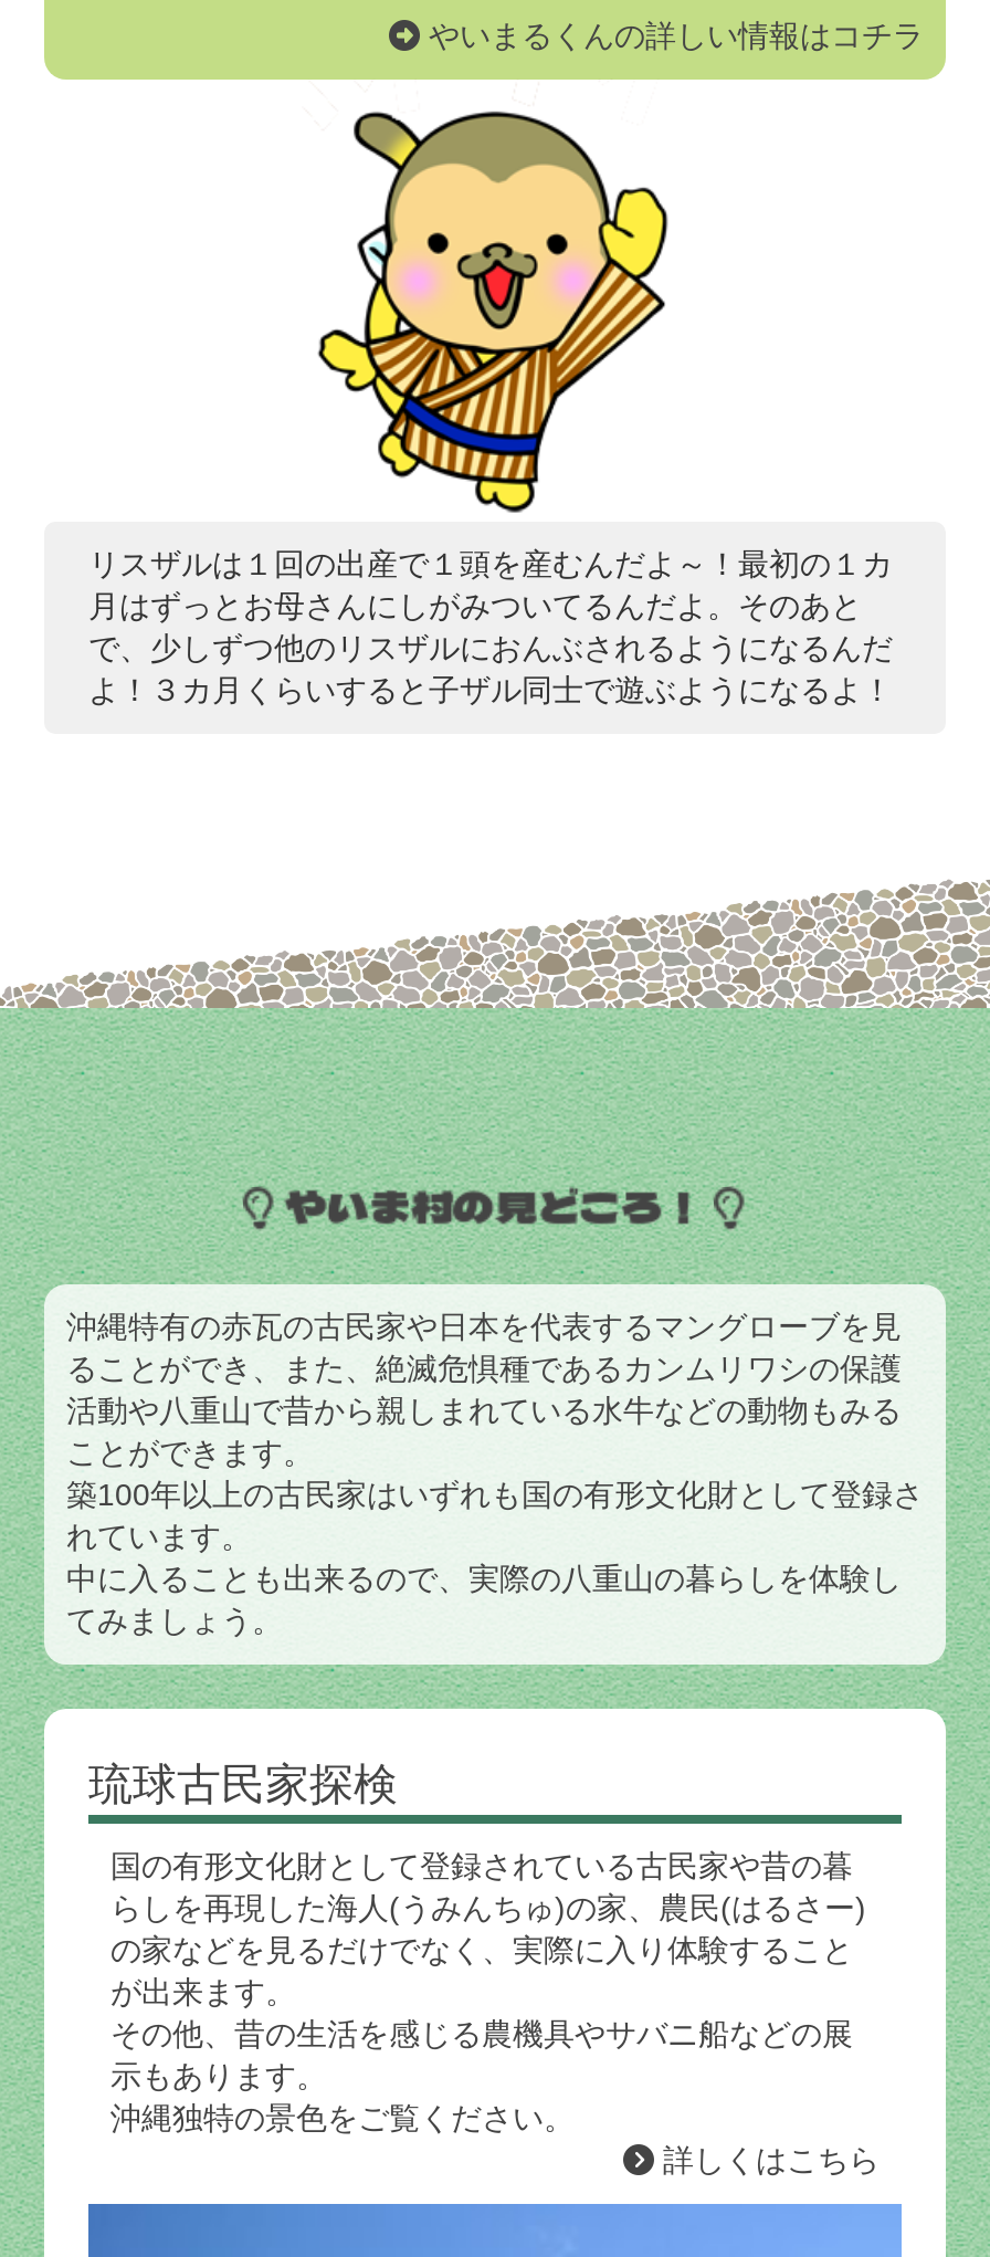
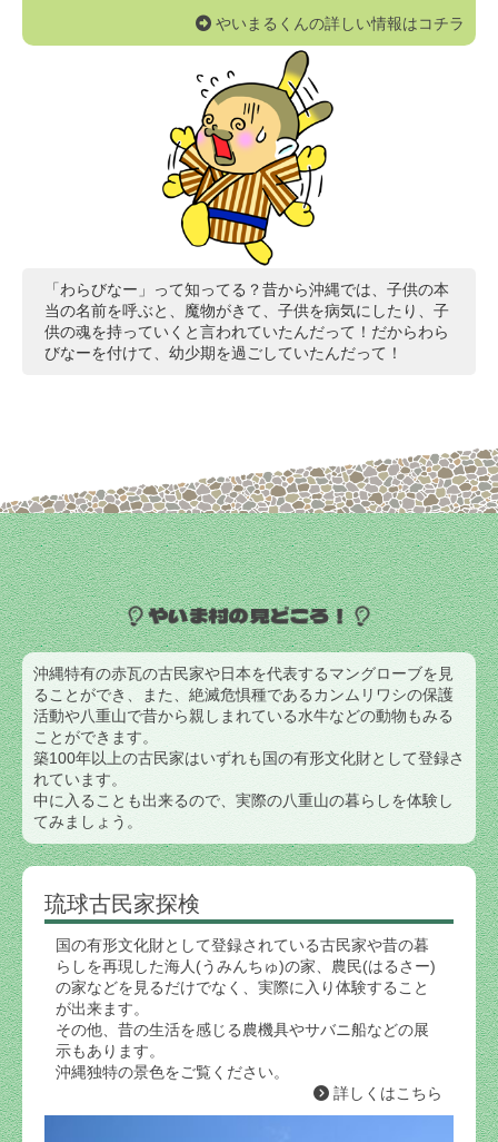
- [image]
- リスザルは１回の出産で１頭を産むんだよ～！最初の１カ
- 月はずっとお母さんにしがみついてるんだよ。そのあと
- で、少しずつ他のリスザルにおんぶされるようになるんだ
- よ！３カ月くらいすると子ザル同士で遊ぶようになるよ！
+ [image]
+ 「わらびなー」って知ってる？昔から沖縄では、子供の本
+ 当の名前を呼ぶと、魔物がきて、子供を病気にしたり、子
+ 供の魂を持っていくと言われていたんだって！だからわら
+ びなーを付けて、幼少期を過ごしていたんだって！
